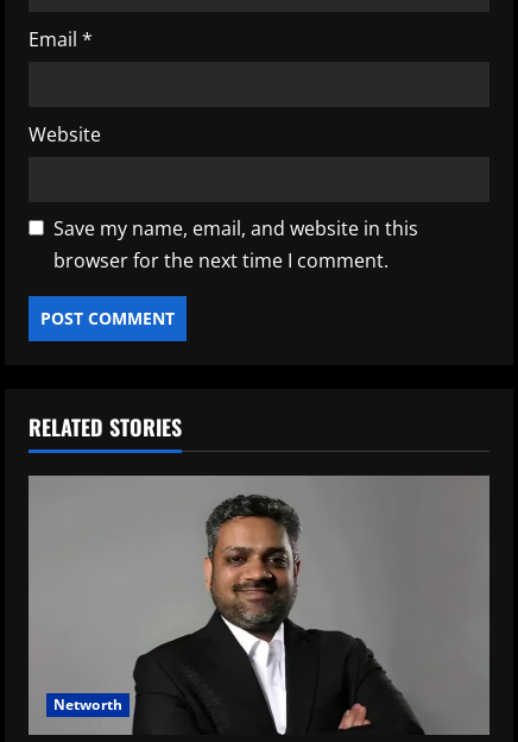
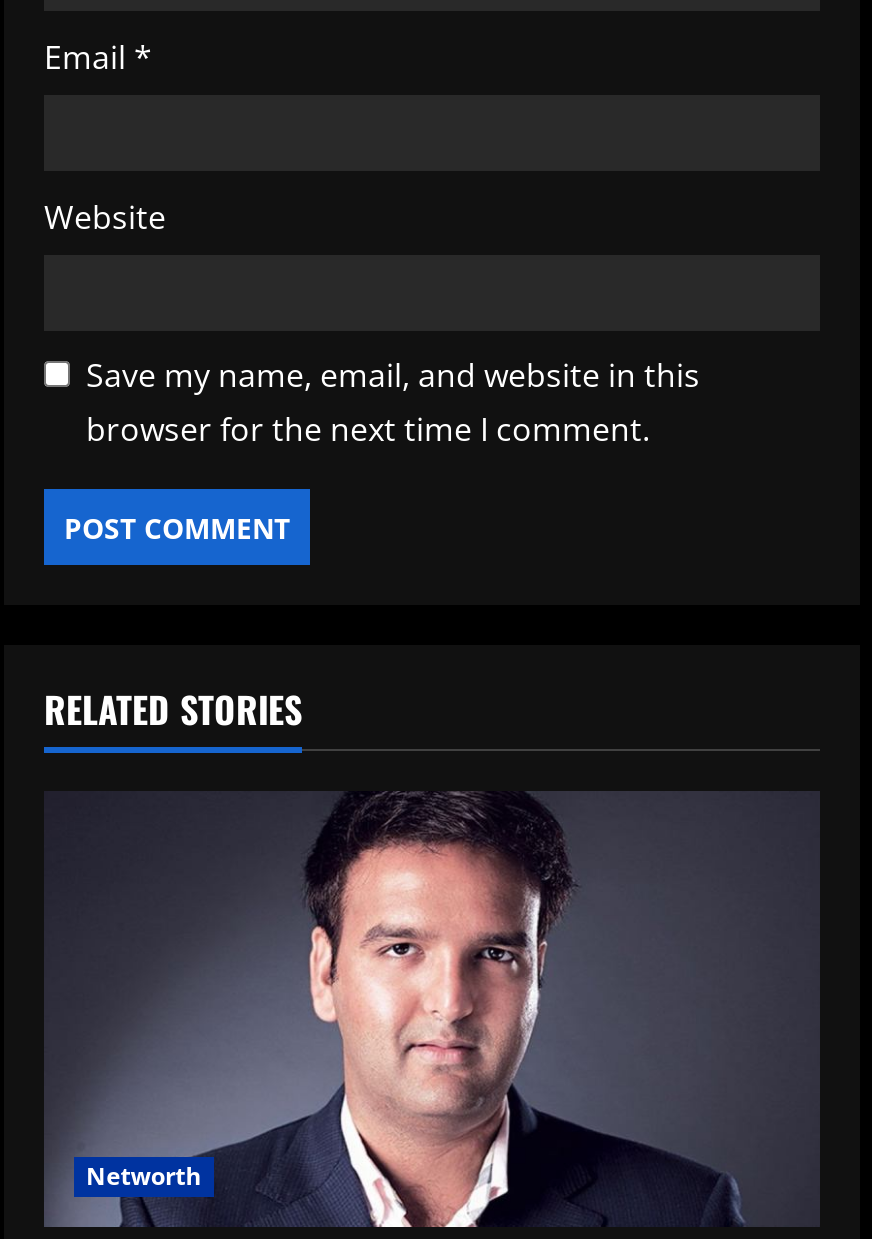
- [image]
+ [image]
